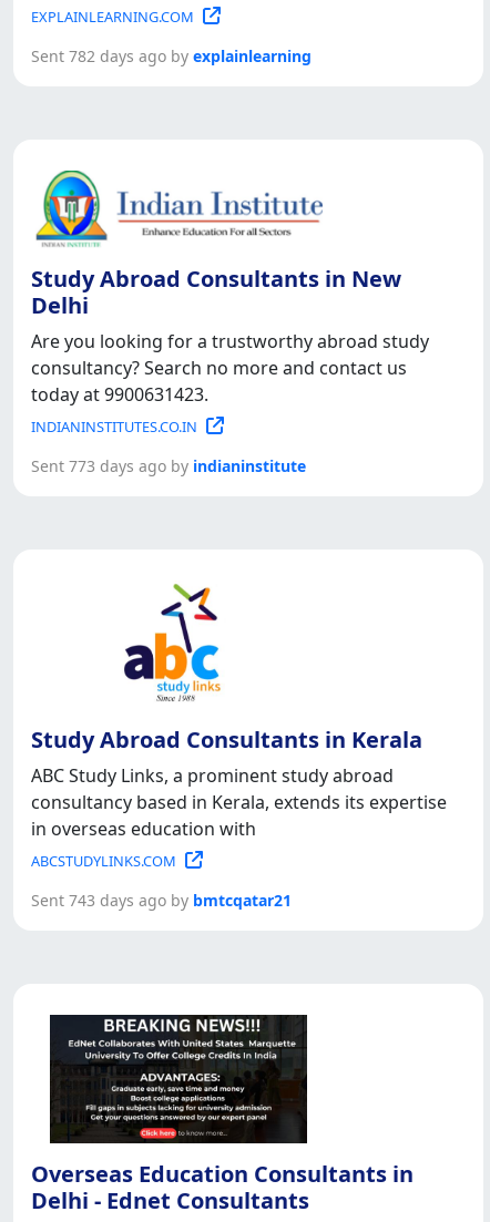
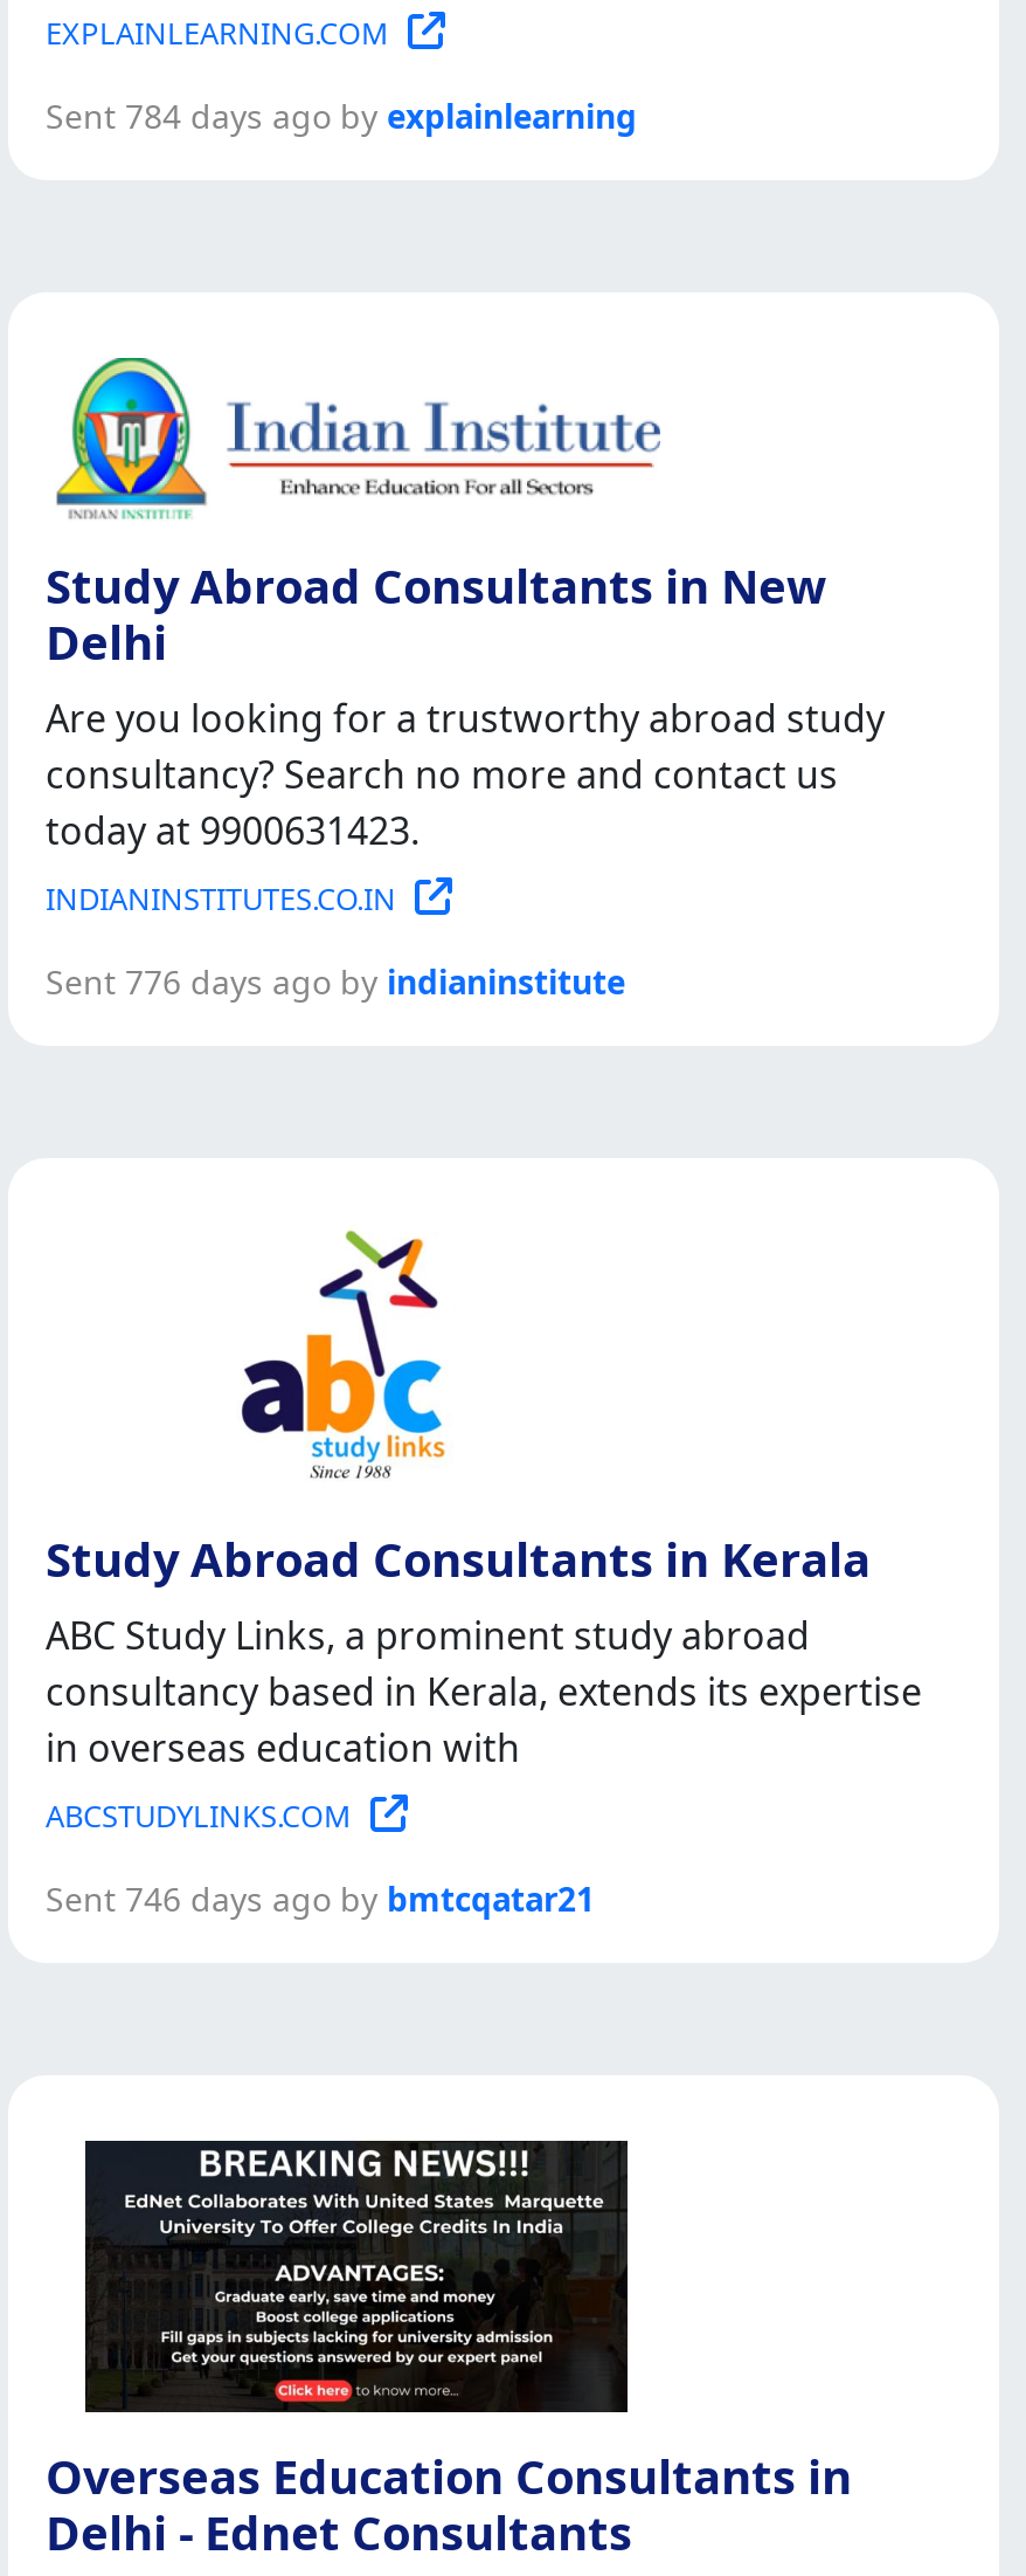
- Sent 782 days ago by explainlearning
+ Sent 784 days ago by explainlearning

- Sent 773 days ago by indianinstitute
+ Sent 776 days ago by indianinstitute

- Sent 743 days ago by bmtcqatar21
+ Sent 746 days ago by bmtcqatar21
